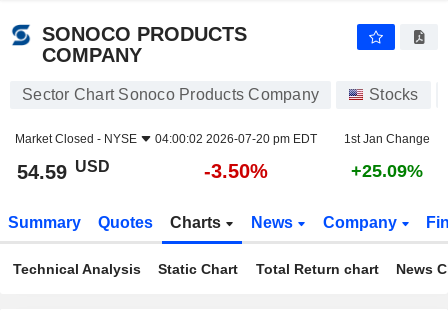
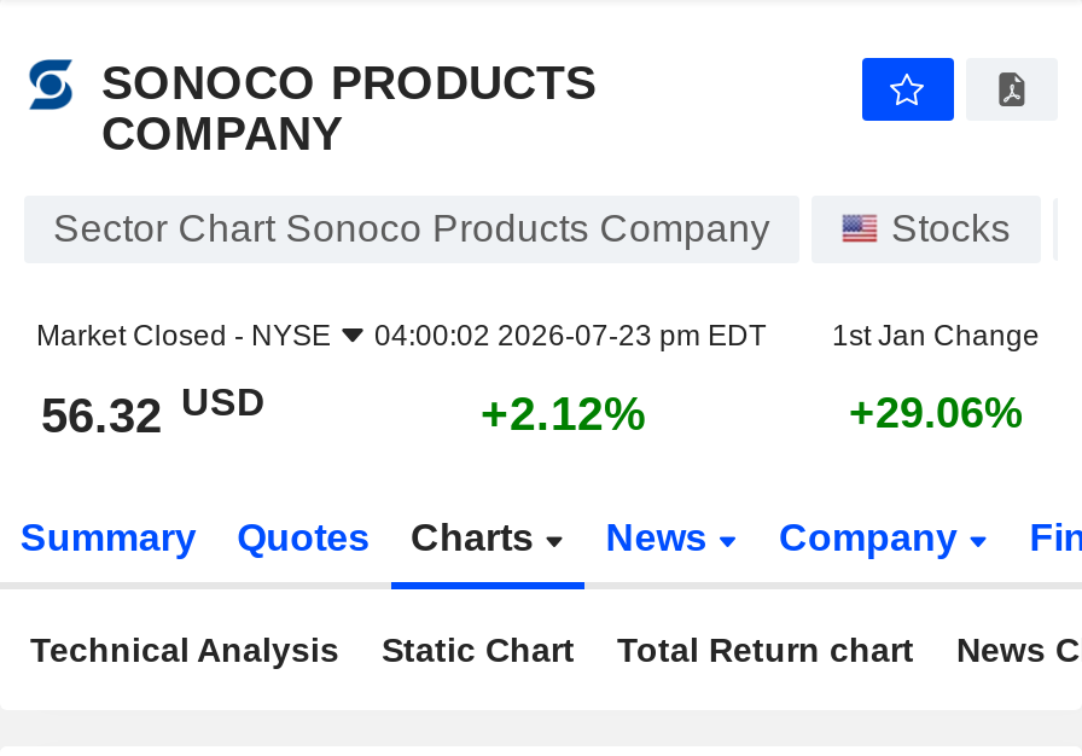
- Market Closed - NYSE 04:00:02 2026-07-20 pm EDT 1st Jan Change
+ Market Closed - NYSE 04:00:02 2026-07-23 pm EDT 1st Jan Change

- 54.59 USD
+ 56.32 USD

- -3.50%
+ +2.12%

- +25.09%
+ +29.06%
